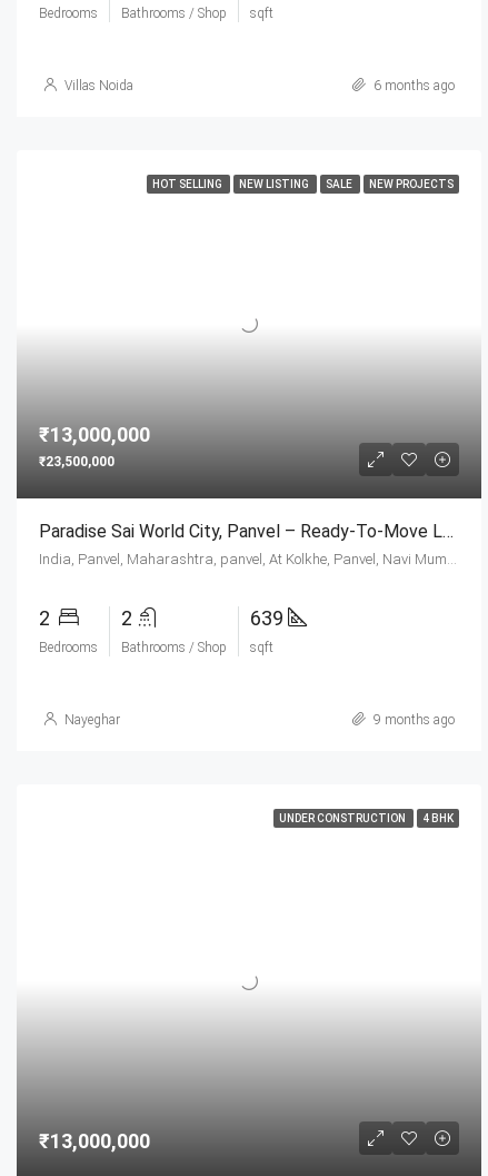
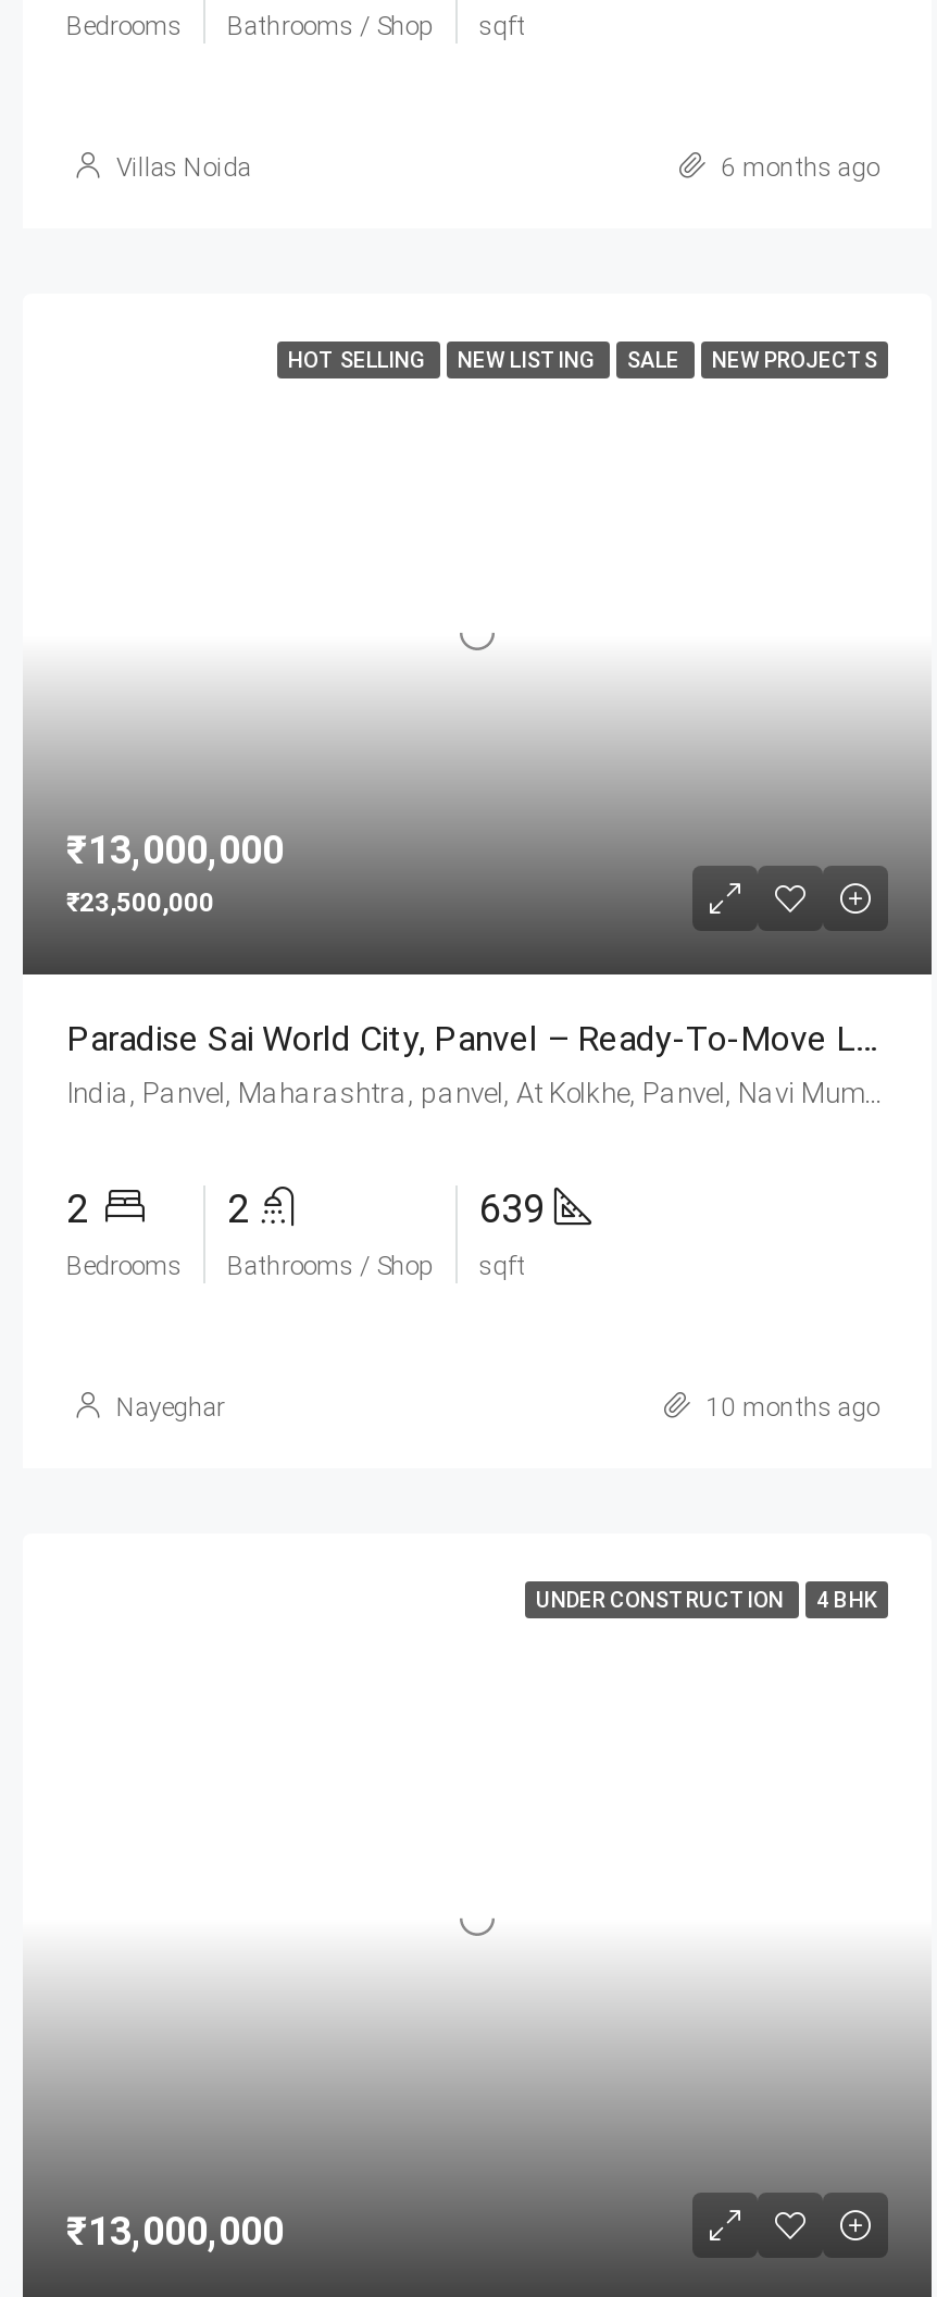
- 9 months ago
+ 10 months ago
